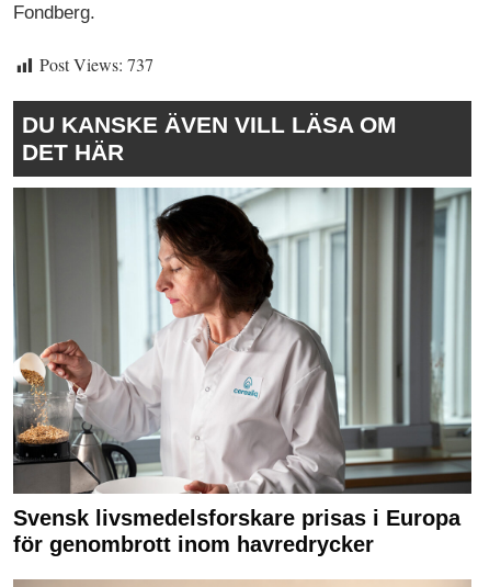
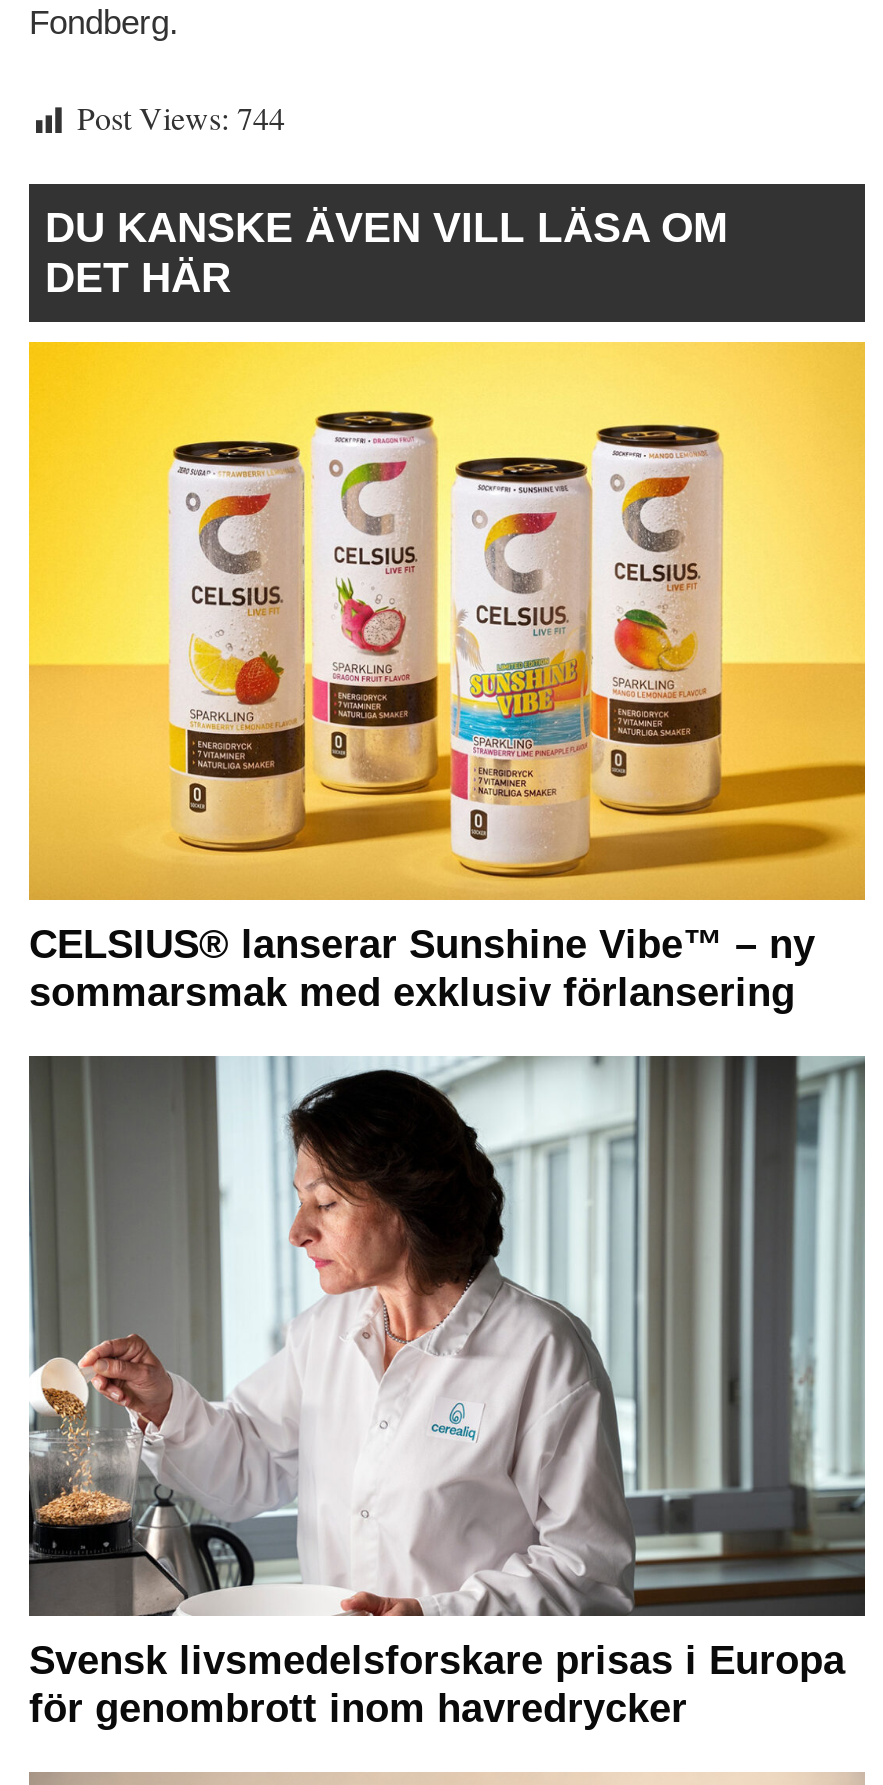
- Post Views: 737
+ Post Views: 744

+ [image]
+ CELSIUS® lanserar Sunshine Vibe™ – ny
+ sommarsmak med exklusiv förlansering
